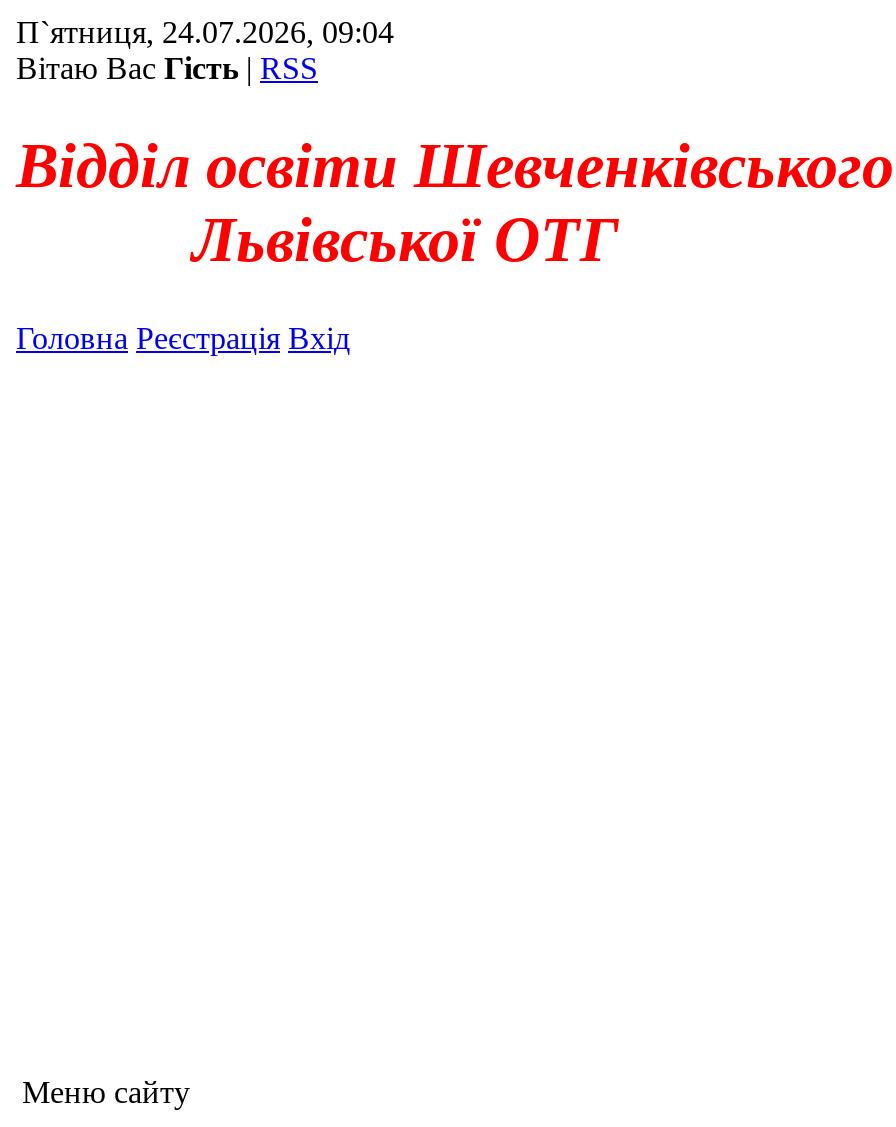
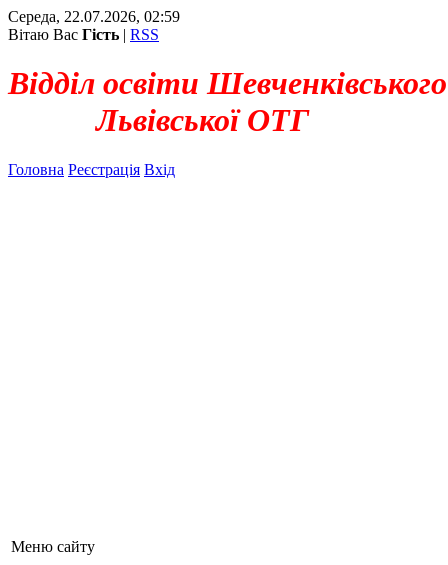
- П`ятниця, 24.07.2026, 09:04
+ Середа, 22.07.2026, 02:59
